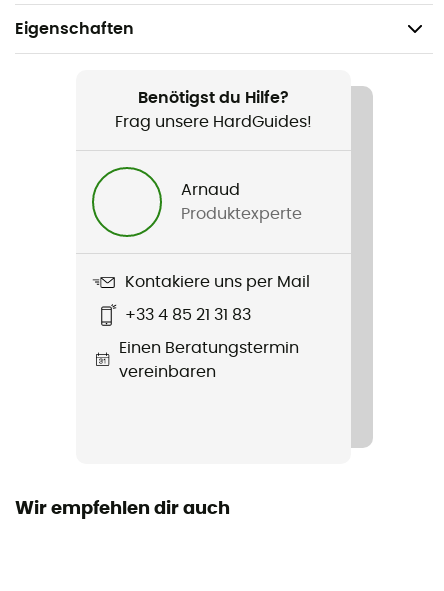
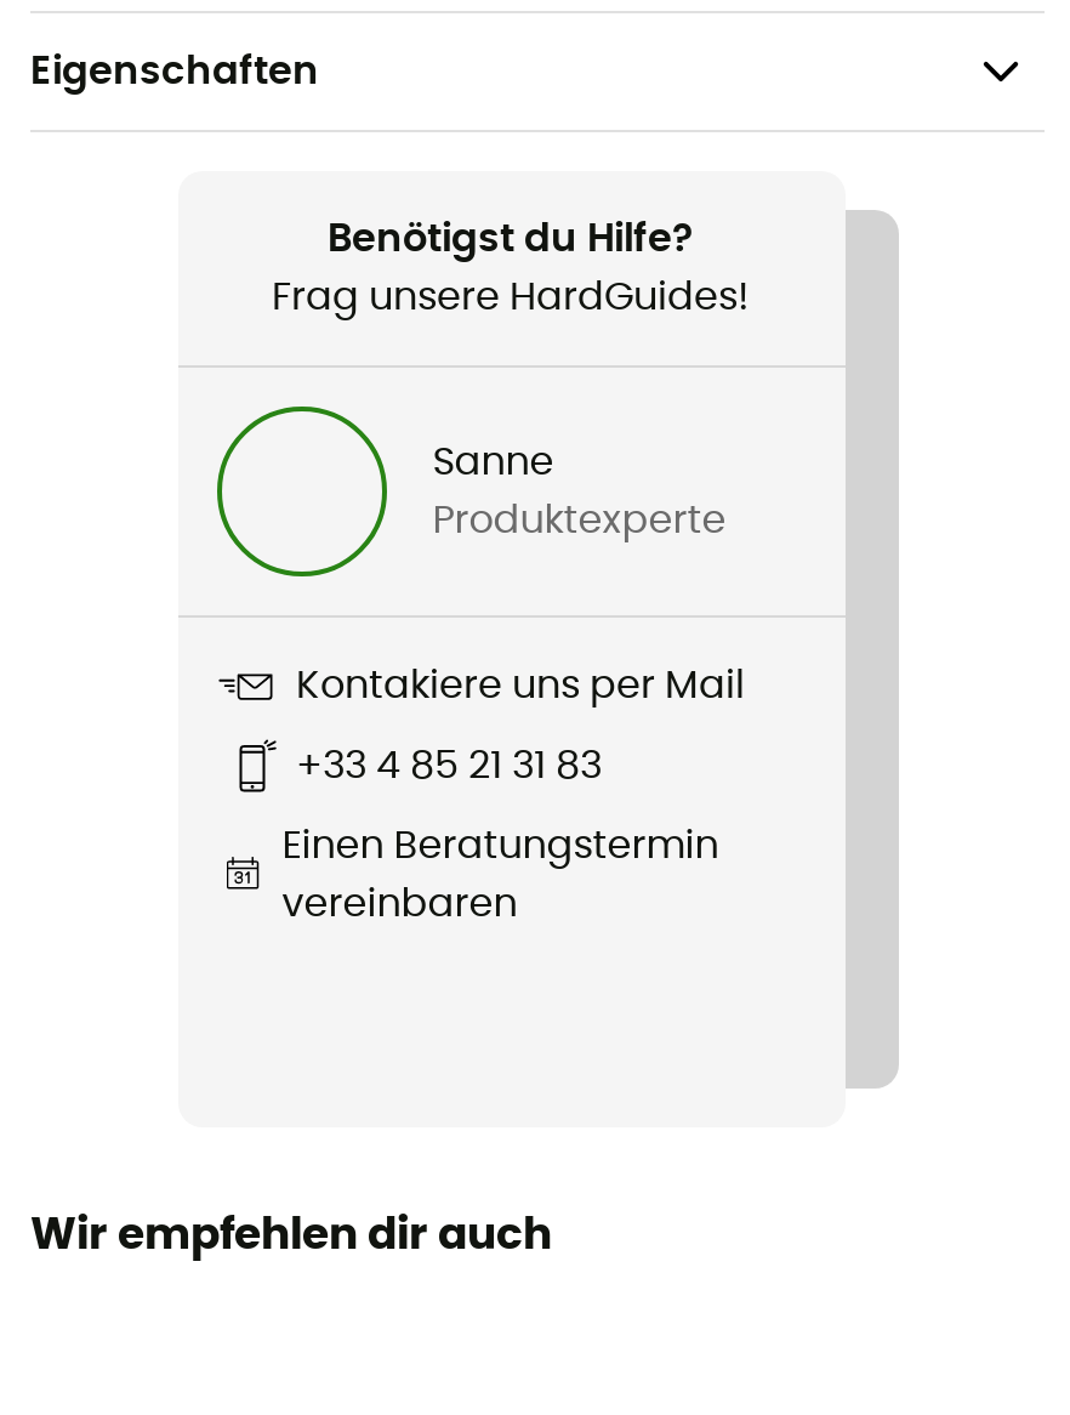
- Arnaud
+ Sanne
